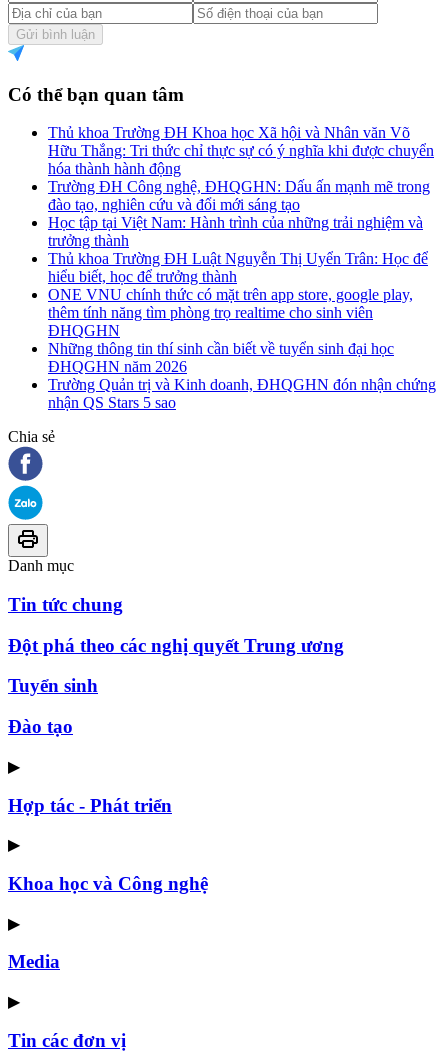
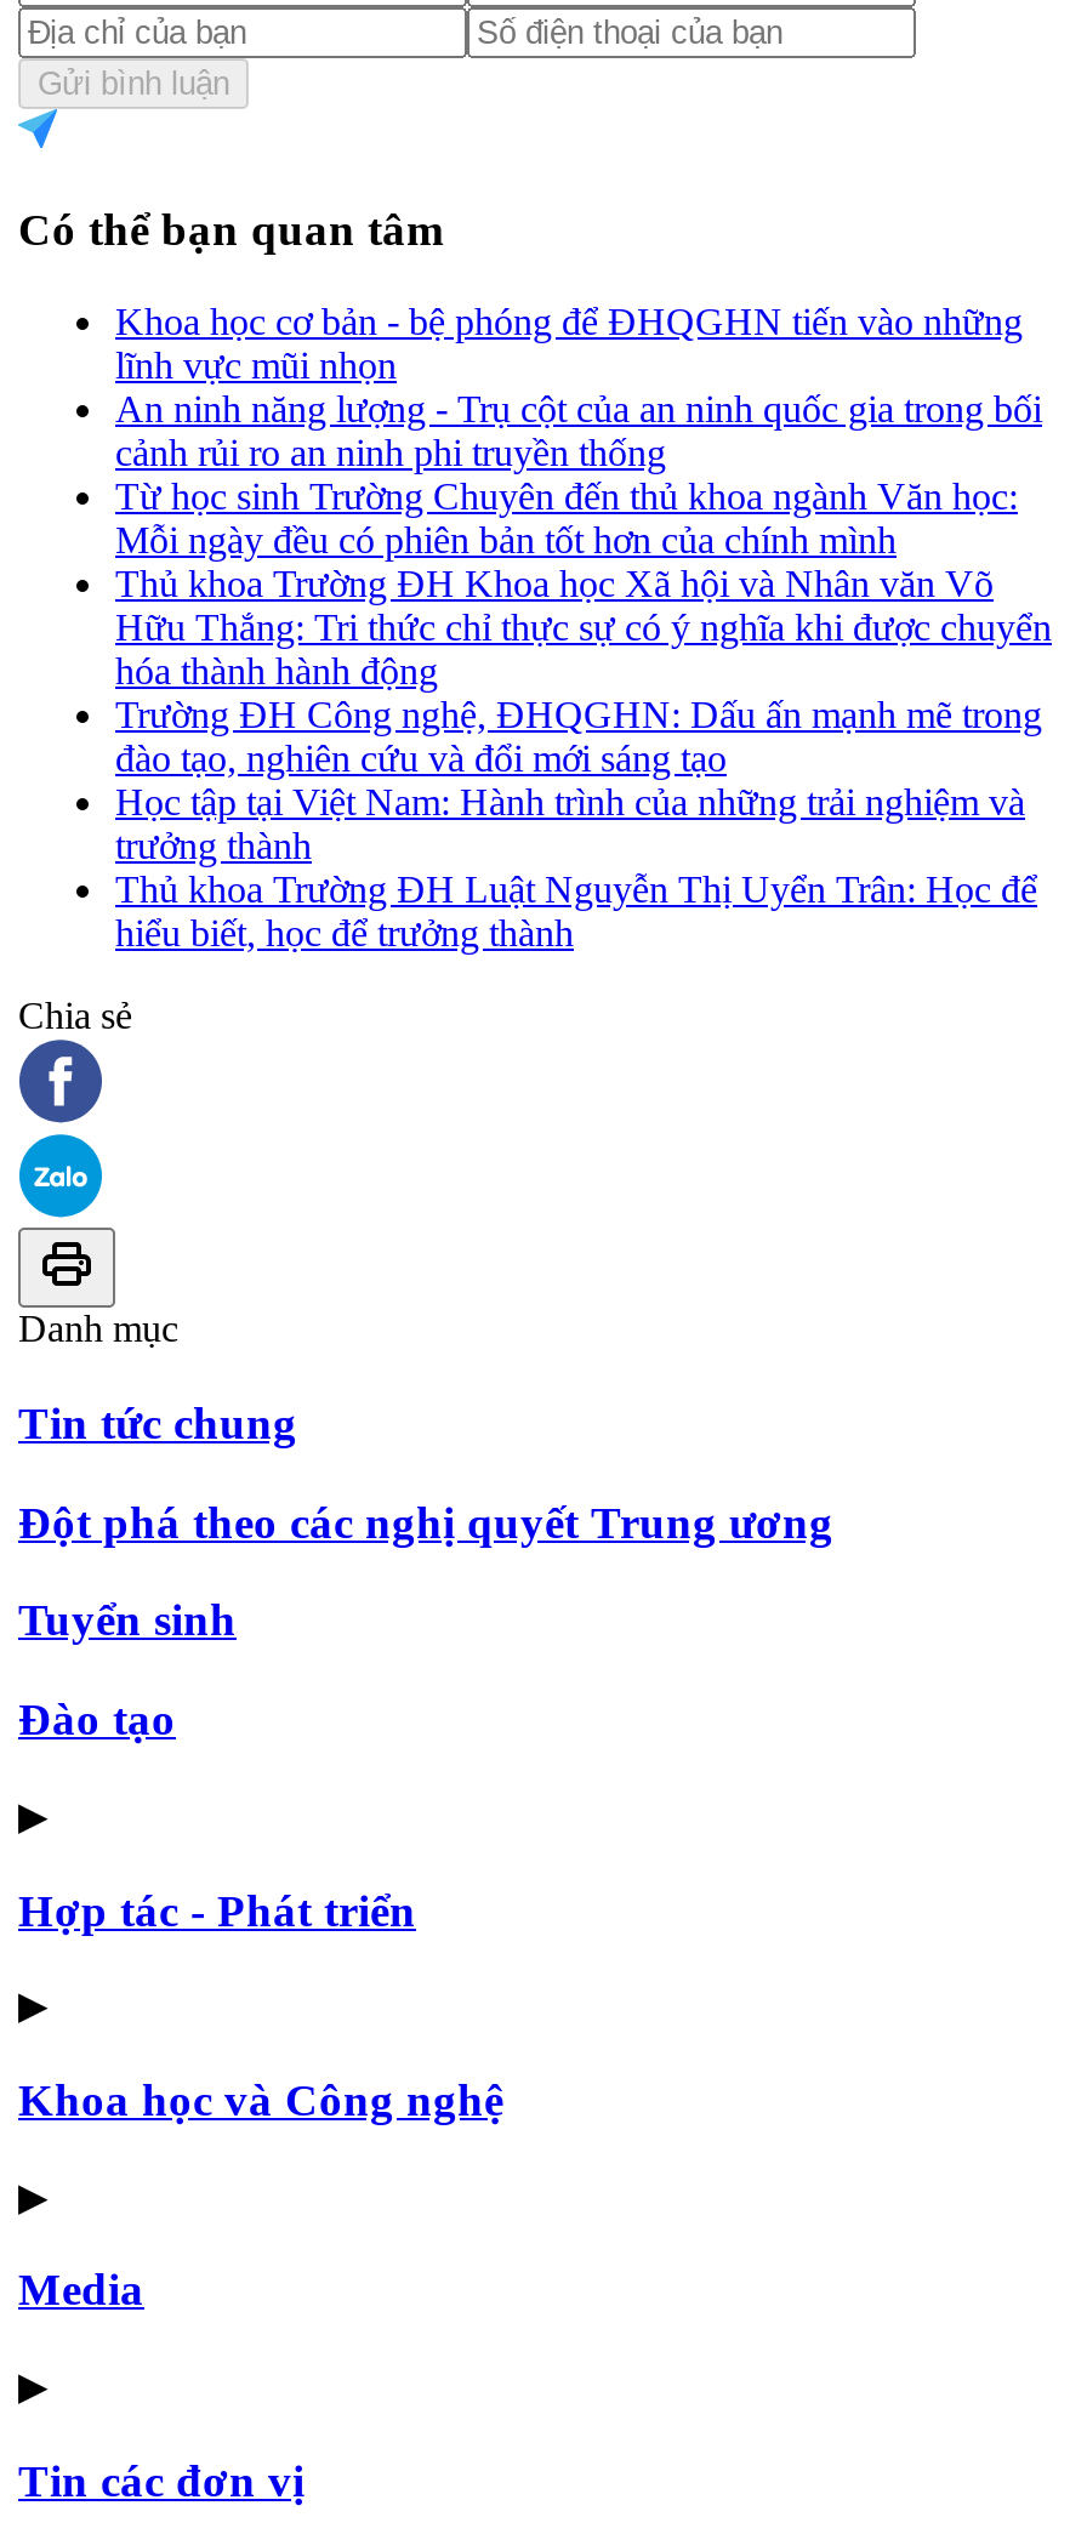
+ Khoa học cơ bản - bệ phóng để ĐHQGHN tiến vào những
+ lĩnh vực mũi nhọn
+ An ninh năng lượng - Trụ cột của an ninh quốc gia trong bối
+ cảnh rủi ro an ninh phi truyền thống
+ Từ học sinh Trường Chuyên đến thủ khoa ngành Văn học:
+ Mỗi ngày đều có phiên bản tốt hơn của chính mình

moved down: Thủ khoa Trường ĐH Khoa học Xã hội và Nhân văn Võ | Hữu Thắng: Tri thức chỉ thực sự có ý nghĩa khi được chuyển | hóa thành hành động | ... | Thủ khoa Trường ĐH Luật Nguyễn Thị Uyển Trân: Học để | hiểu biết, học để trưởng thành

- ONE VNU chính thức có mặt trên app store, google play,
- thêm tính năng tìm phòng trọ realtime cho sinh viên
- ĐHQGHN
- Những thông tin thí sinh cần biết về tuyển sinh đại học
- ĐHQGHN năm 2026
- Trường Quản trị và Kinh doanh, ĐHQGHN đón nhận chứng
- nhận QS Stars 5 sao
